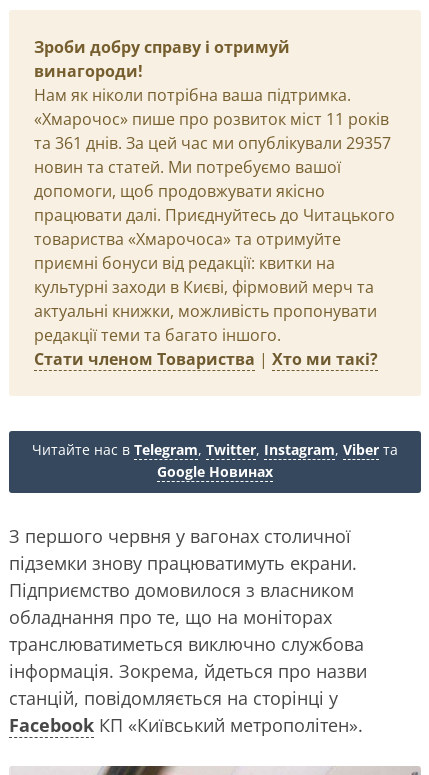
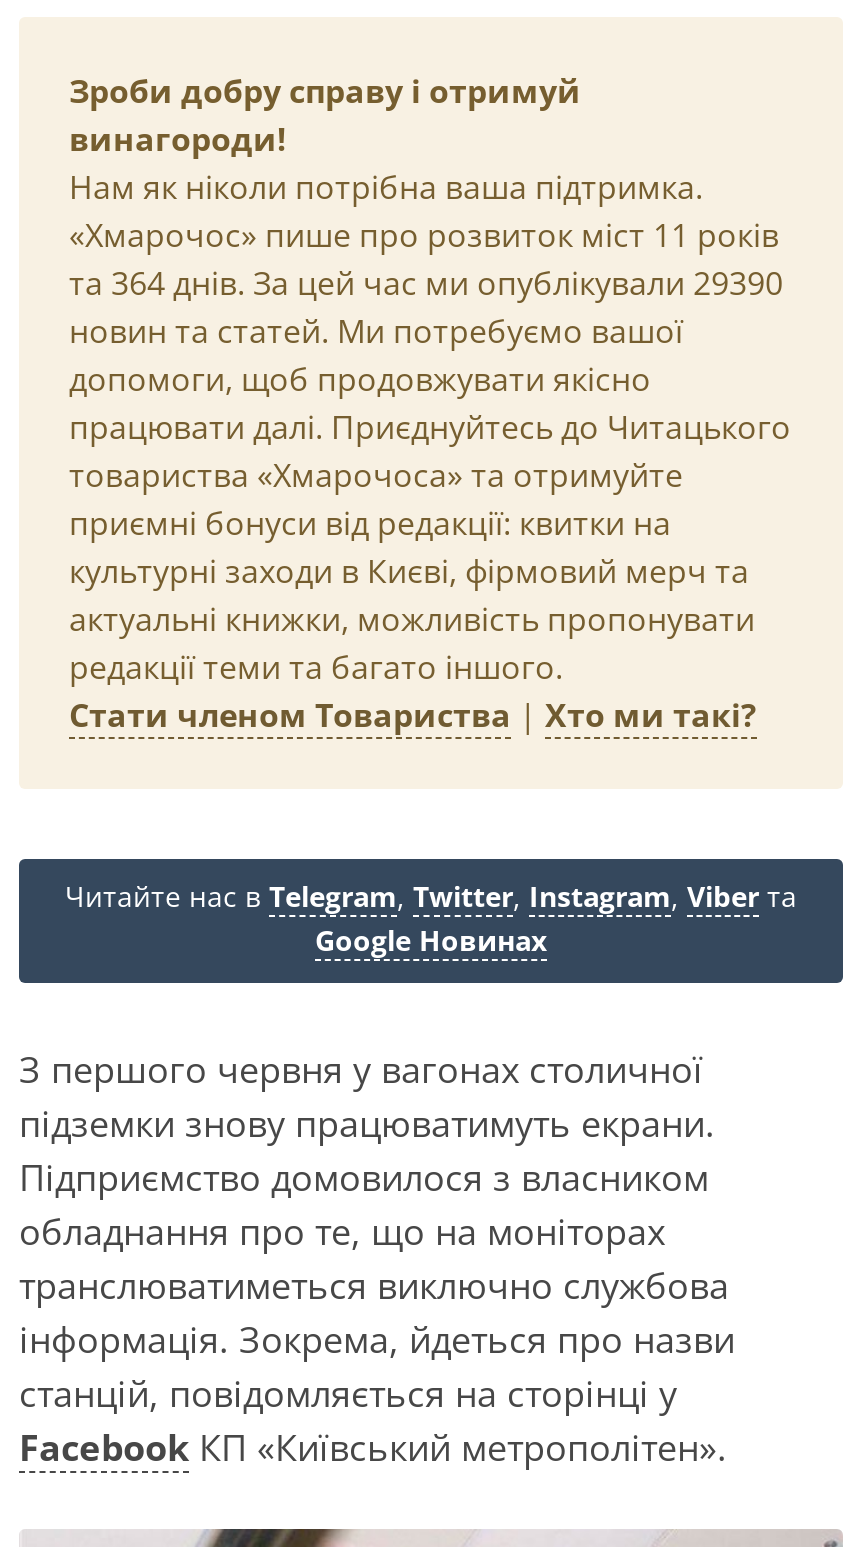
- та 361 днів. За цей час ми опублікували 29357
+ та 364 днів. За цей час ми опублікували 29390
